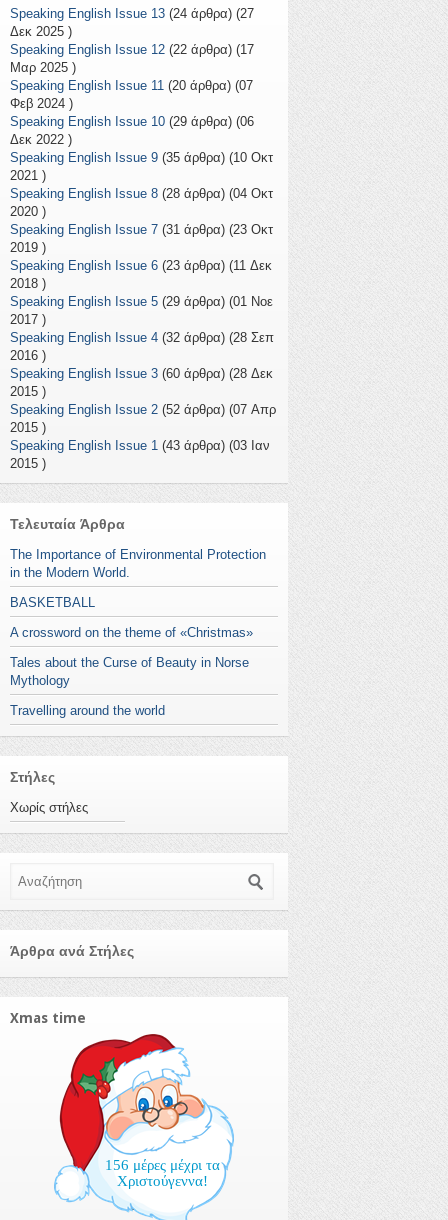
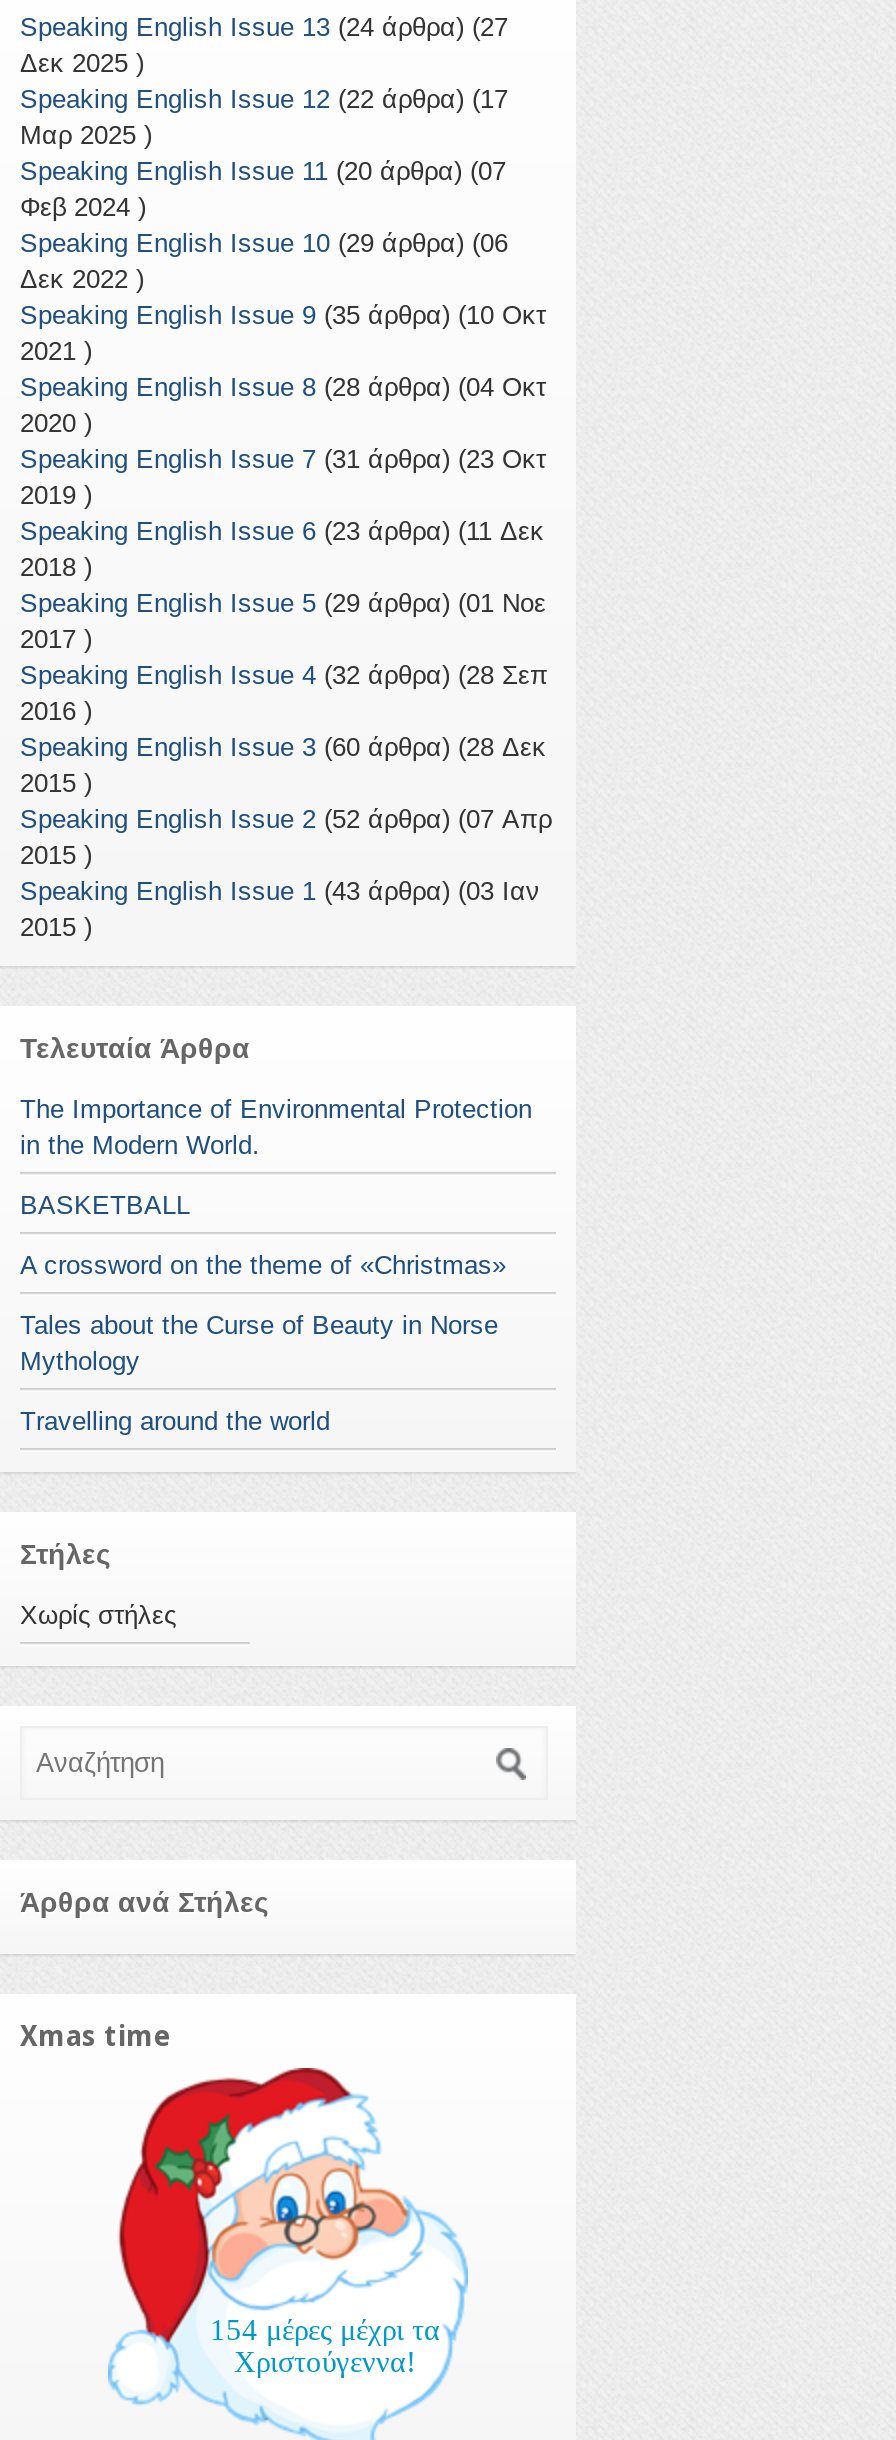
- 156 μέρες μέχρι τα
+ 154 μέρες μέχρι τα
